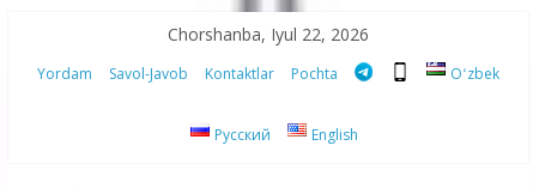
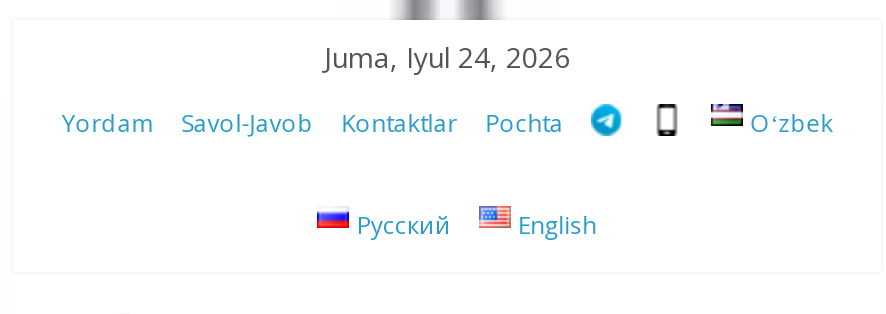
- Chorshanba, Iyul 22, 2026
+ Juma, Iyul 24, 2026
